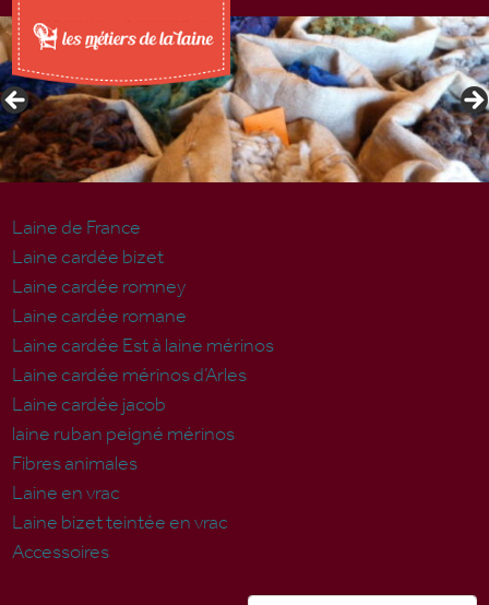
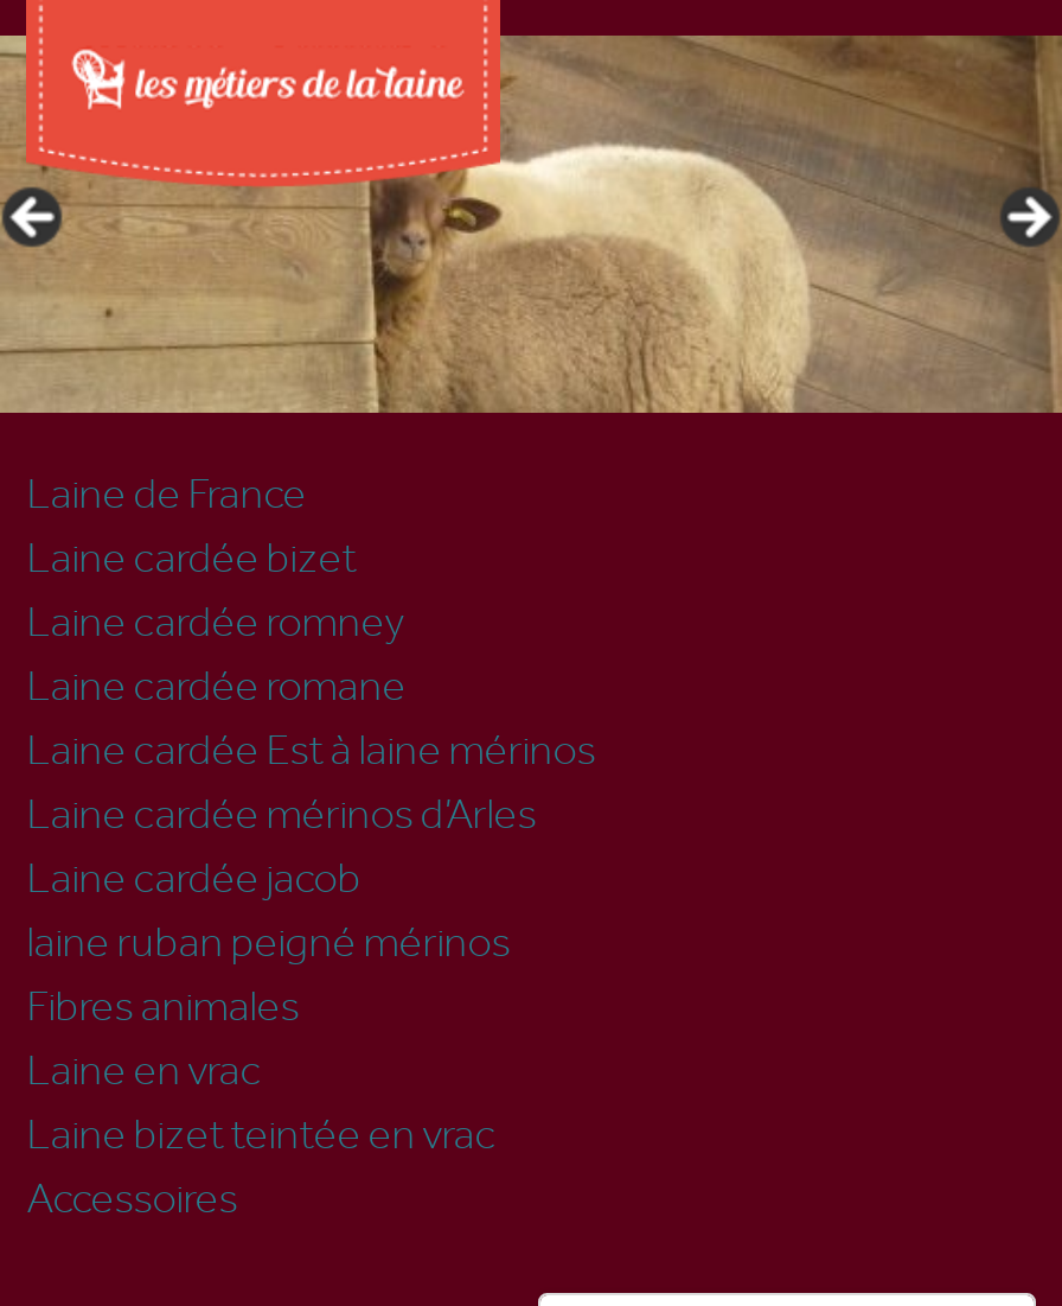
- [image]
+ [image]
